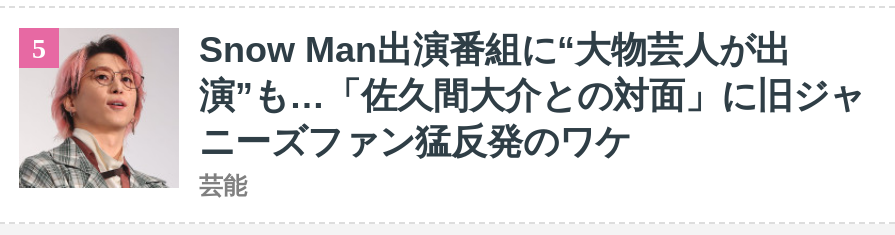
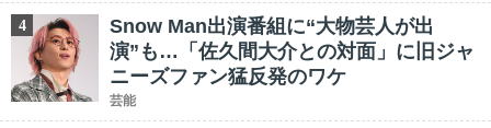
- 5
+ 4
